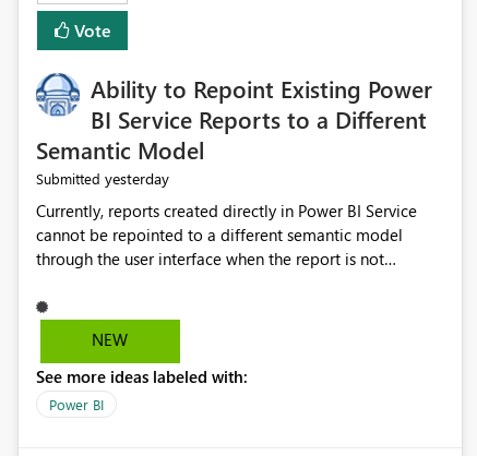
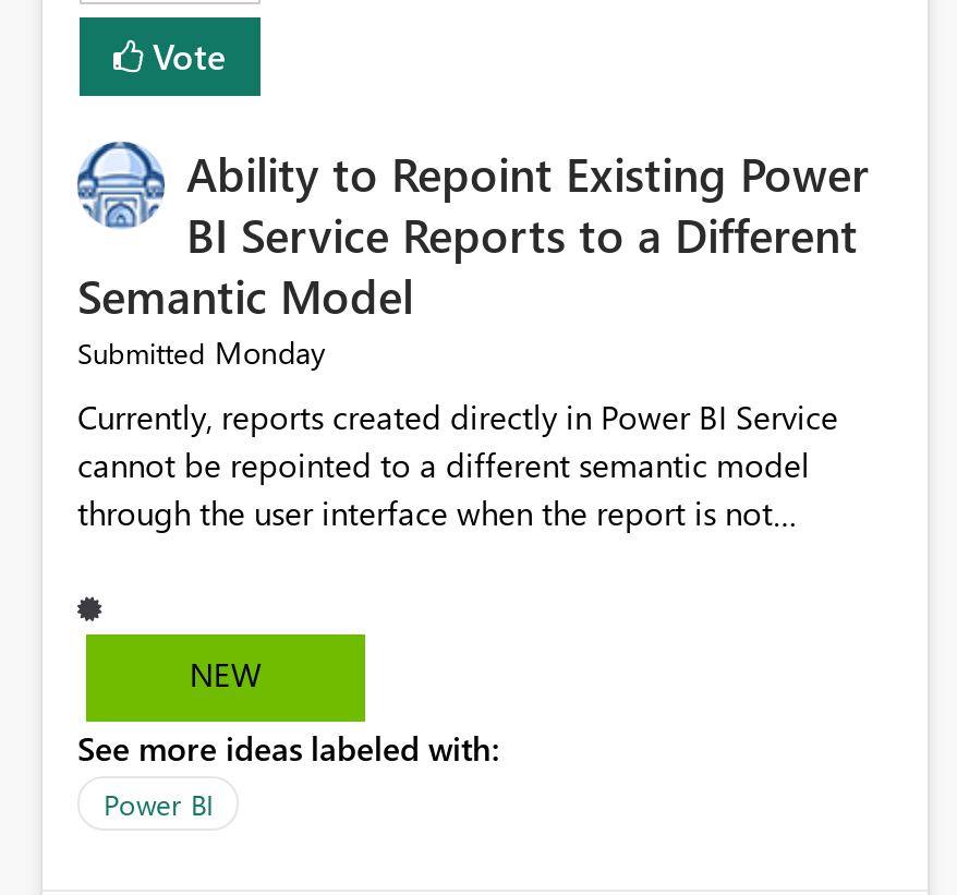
- Submitted yesterday
+ Submitted Monday
